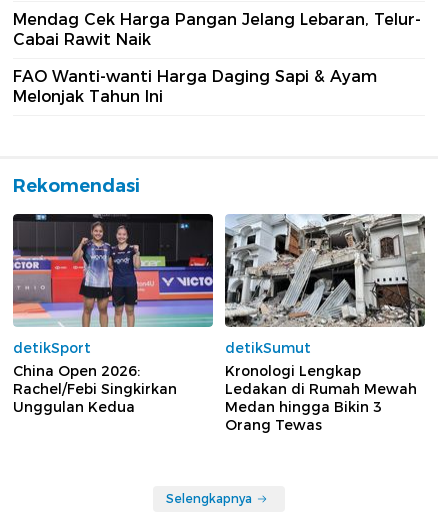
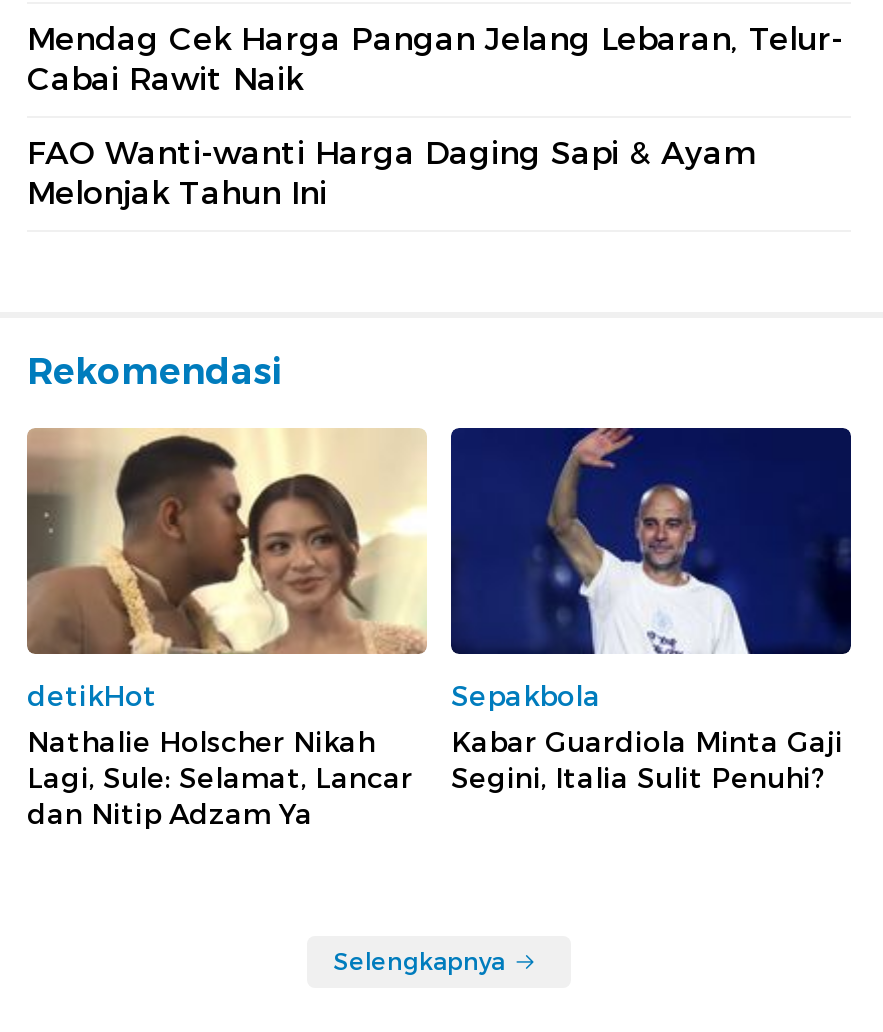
- [image]
- detikSport
- China Open 2026:
- Rachel/Febi Singkirkan
- Unggulan Kedua
+ [image]
+ detikHot
+ Nathalie Holscher Nikah
+ Lagi, Sule: Selamat, Lancar
+ dan Nitip Adzam Ya

- [image]
- detikSumut
- Kronologi Lengkap
- Ledakan di Rumah Mewah
- Medan hingga Bikin 3
- Orang Tewas
+ [image]
+ Sepakbola
+ Kabar Guardiola Minta Gaji
+ Segini, Italia Sulit Penuhi?
